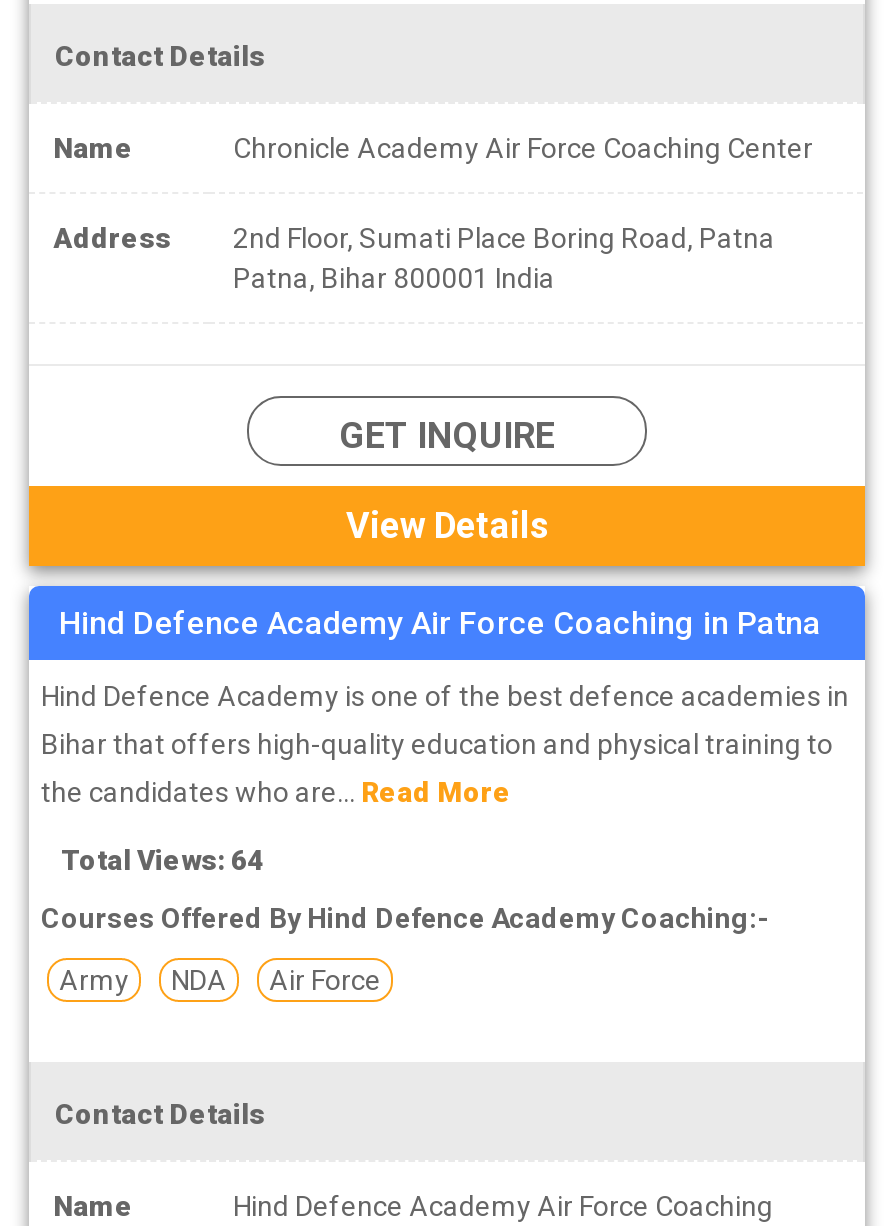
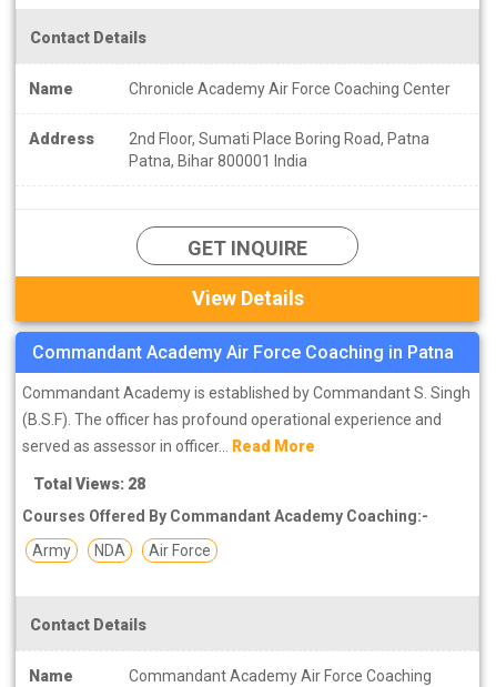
- Hind Defence Academy Air Force Coaching in Patna
+ Commandant Academy Air Force Coaching in Patna

- Hind Defence Academy is one of the best defence academies in
+ Commandant Academy is established by Commandant S. Singh

- Bihar that offers high-quality education and physical training to
+ (B.S.F). The officer has profound operational experience and

- the candidates who are... Read More
+ served as assessor in officer... Read More

- Total Views: 64
+ Total Views: 28

- Courses Offered By Hind Defence Academy Coaching:-
+ Courses Offered By Commandant Academy Coaching:-

- Hind Defence Academy Air Force Coaching
+ Commandant Academy Air Force Coaching
